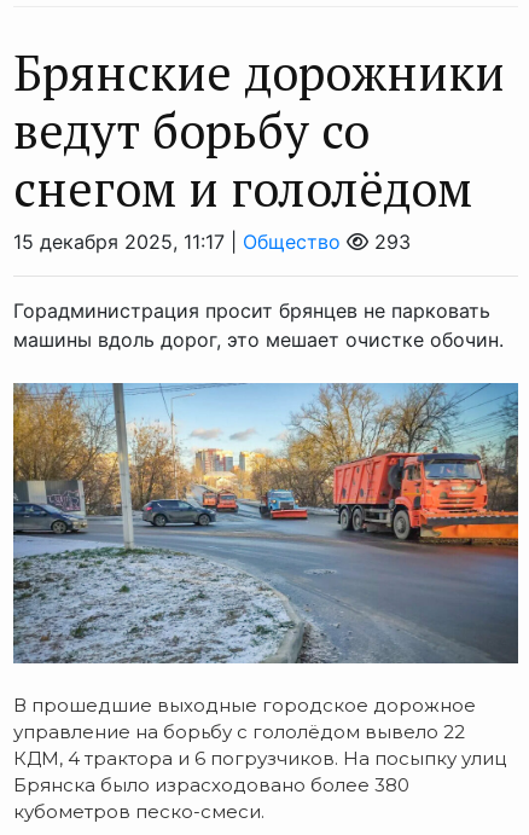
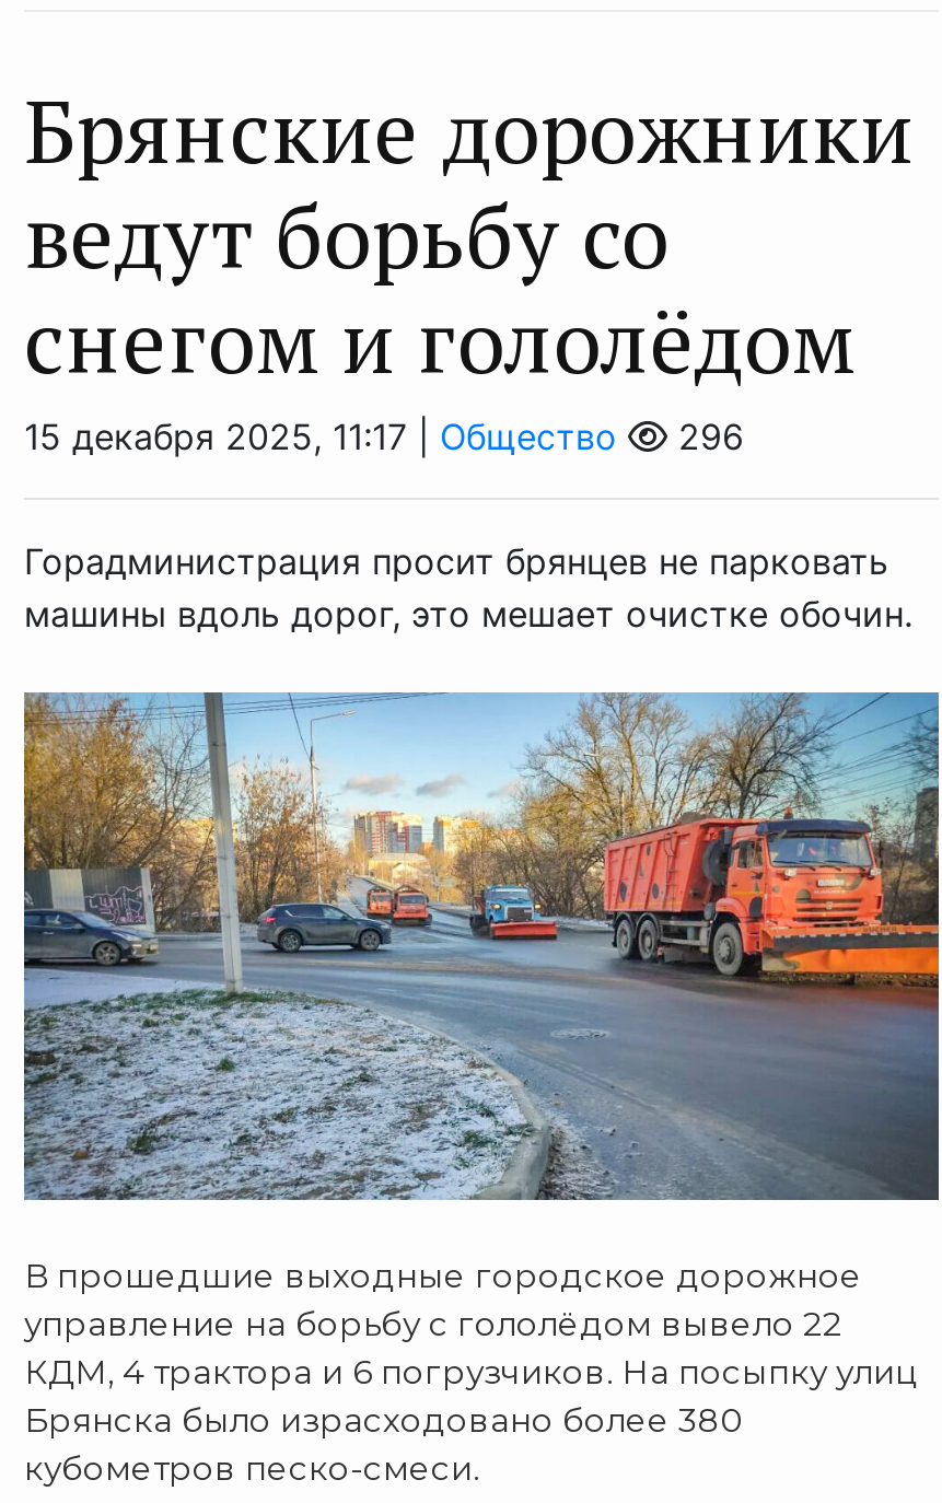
- 293
+ 296
